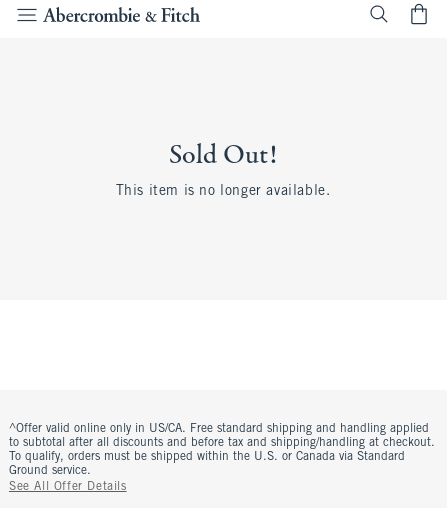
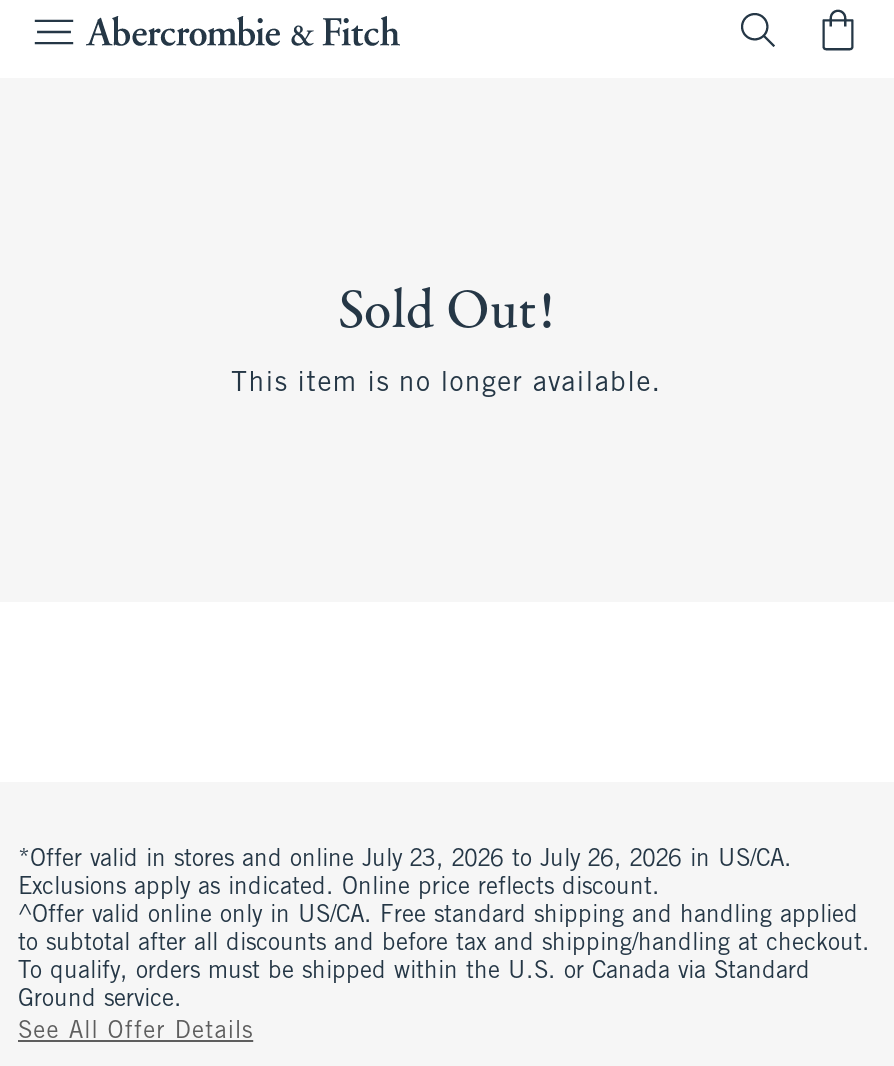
+ *Offer valid in stores and online July 23, 2026 to July 26, 2026 in US/CA.
+ Exclusions apply as indicated. Online price reflects discount.
